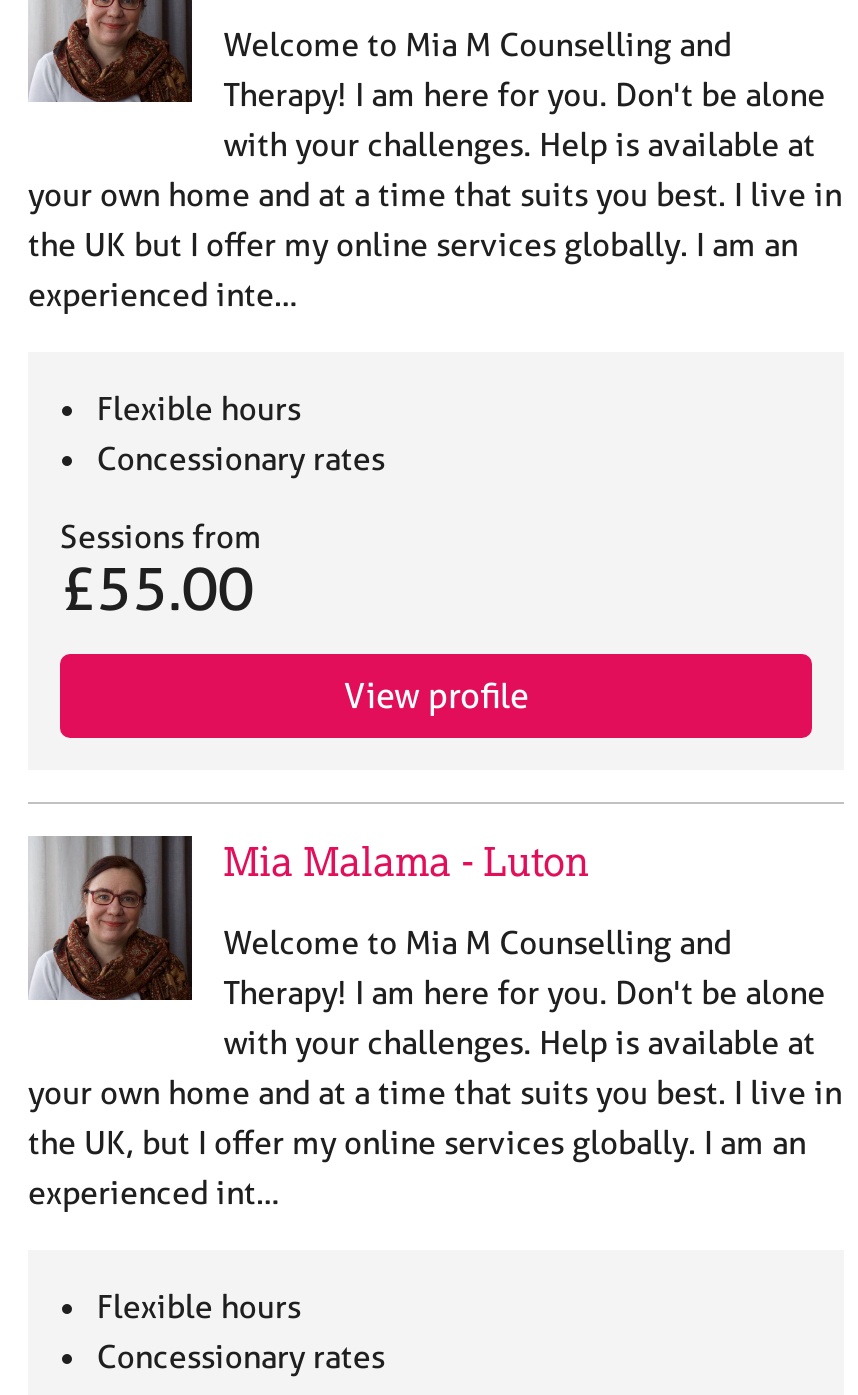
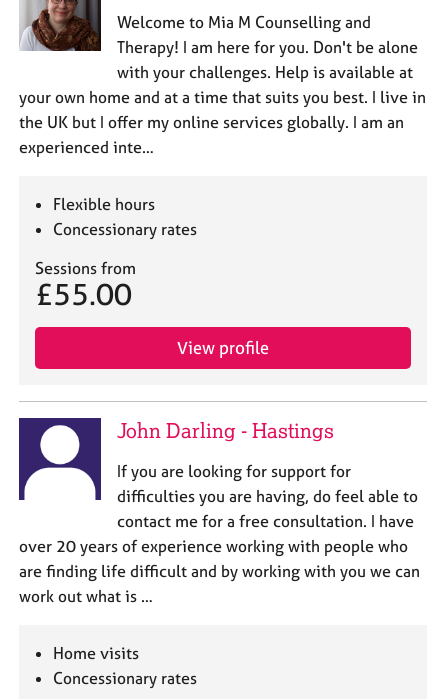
- [image]
- Welcome to Mia M Counselling and
- Therapy! I am here for you. Don't be alone
- with your challenges. Help is available at
- your own home and at a time that suits you best. I live in
- the UK, but I offer my online services globally. I am an
- experienced int…
+ [image]
+ If you are looking for support for
+ difficulties you are having, do feel able to
+ contact me for a free consultation. I have
+ over 20 years of experience working with people who
+ are finding life difficult and by working with you we can
+ work out what is …

- Mia Malama - Luton
+ John Darling - Hastings

- Flexible hours
+ Home visits
